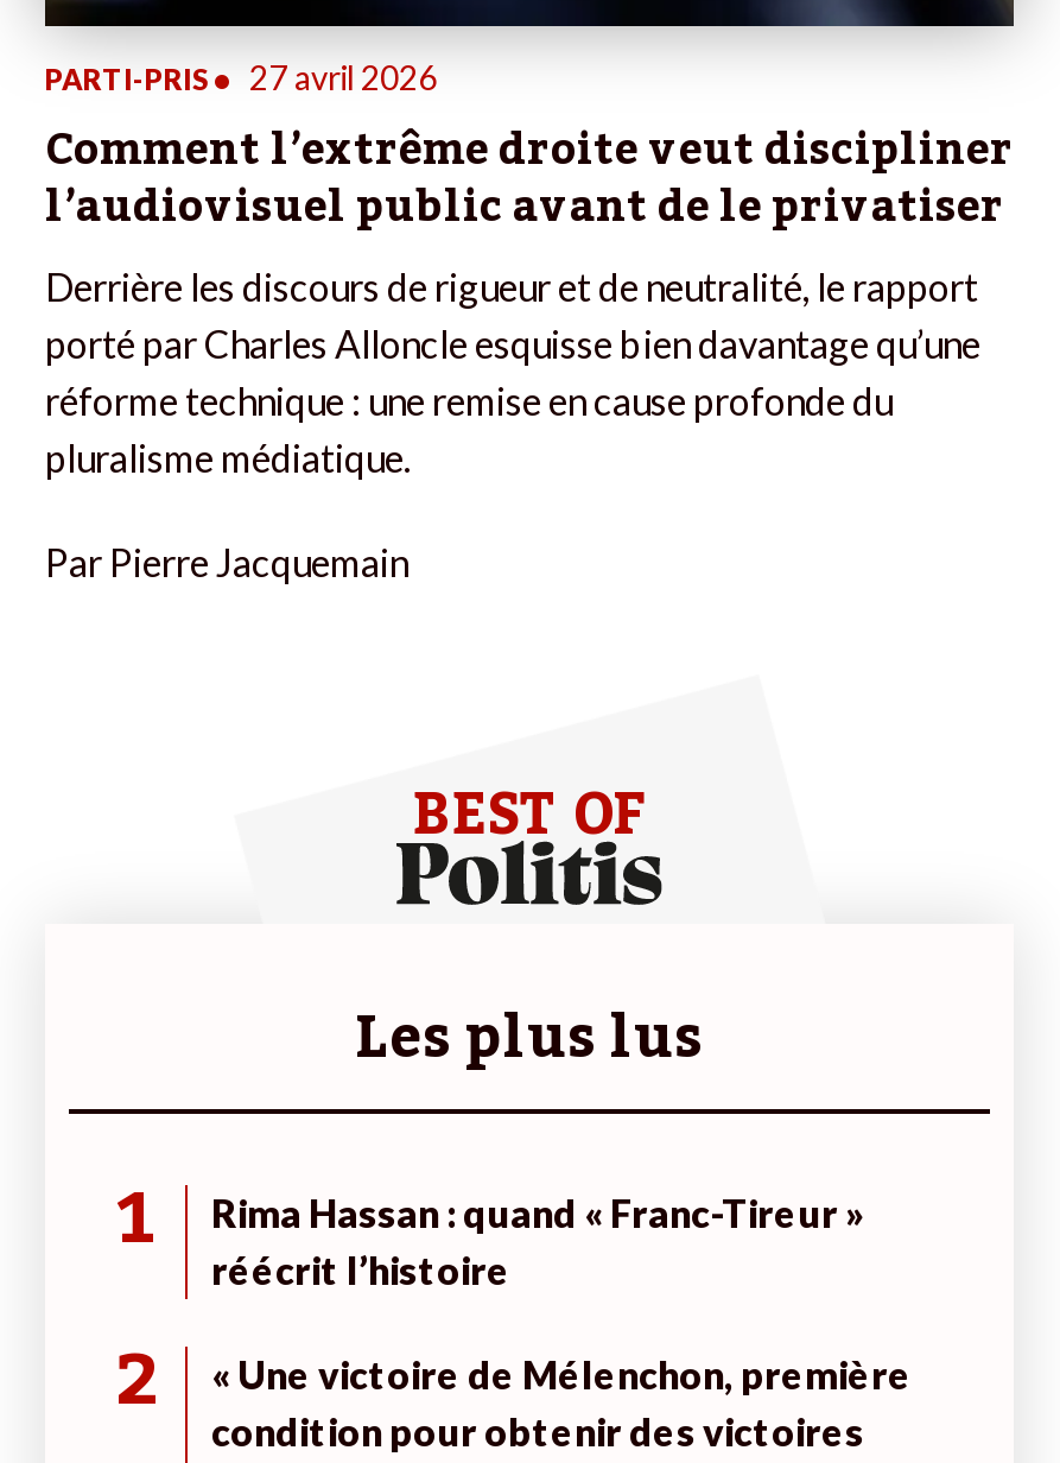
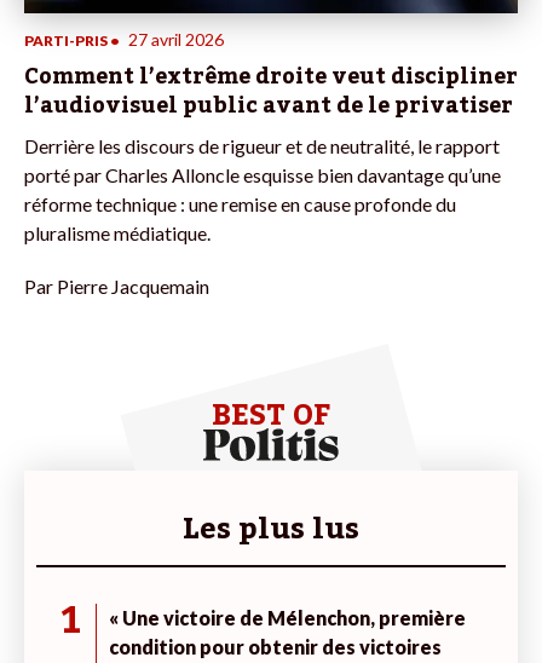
- Rima Hassan : quand « Franc-Tireur »
- réécrit l’histoire
- 2
